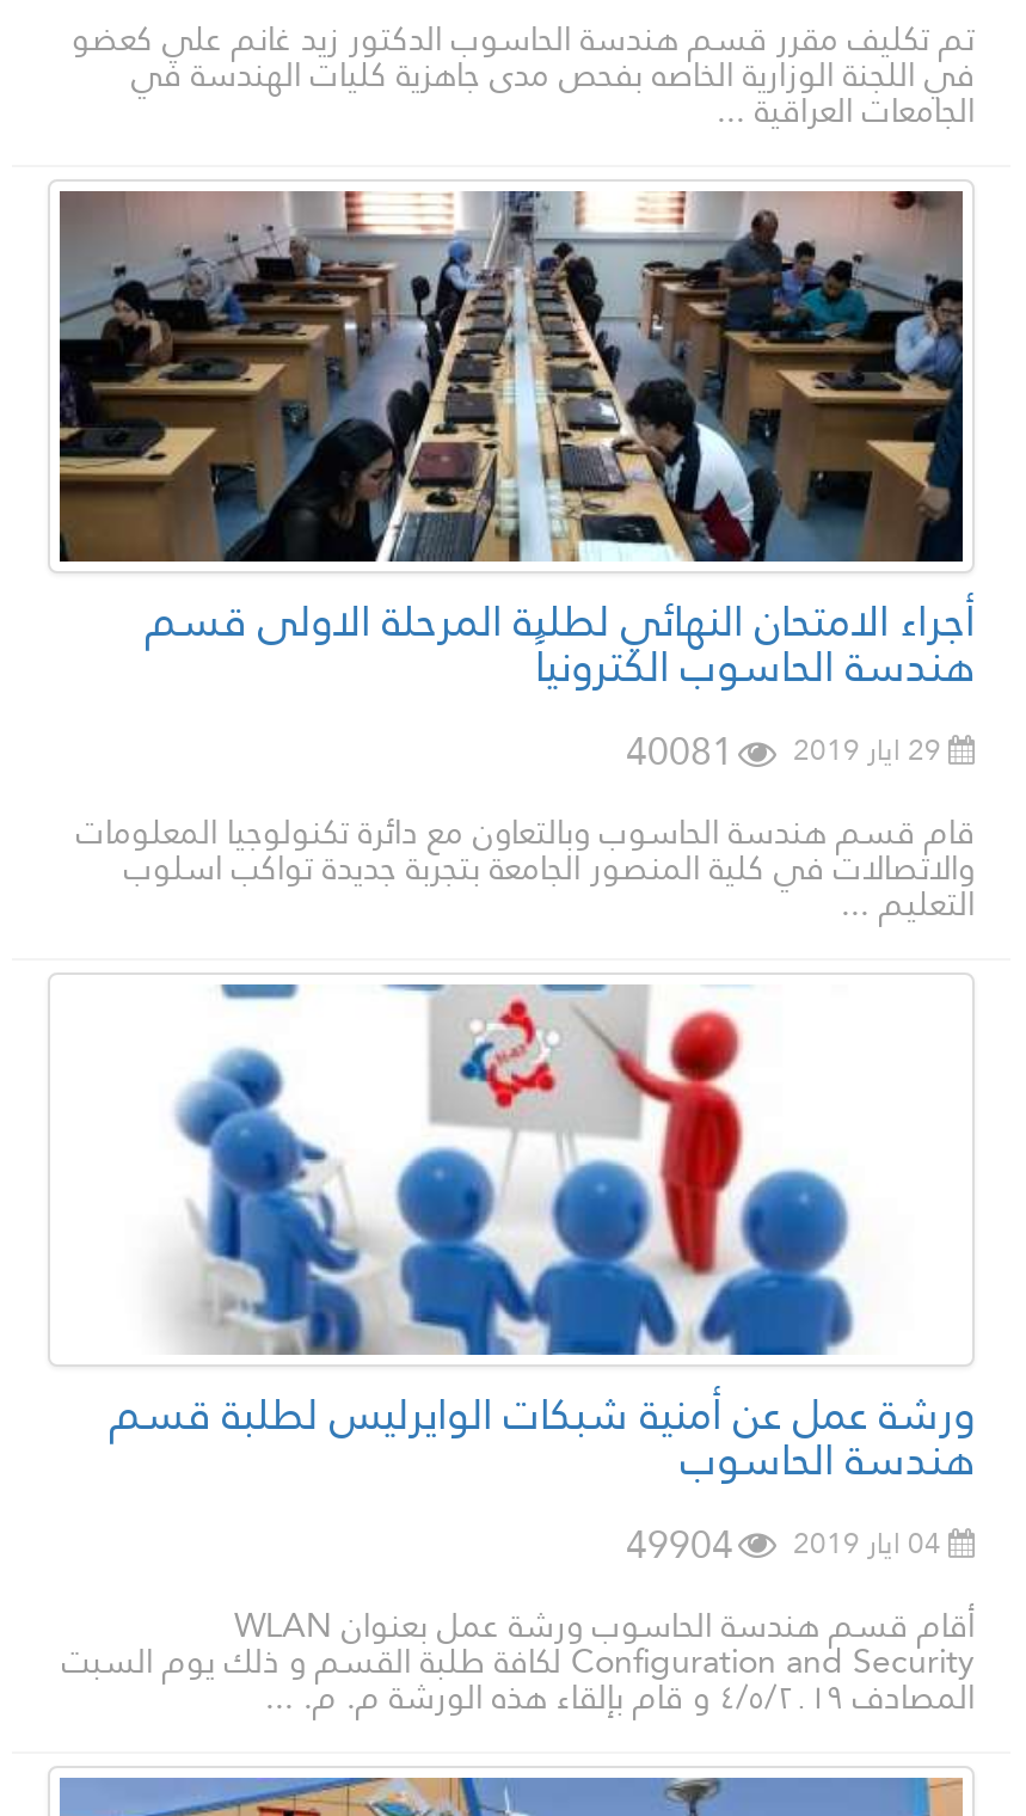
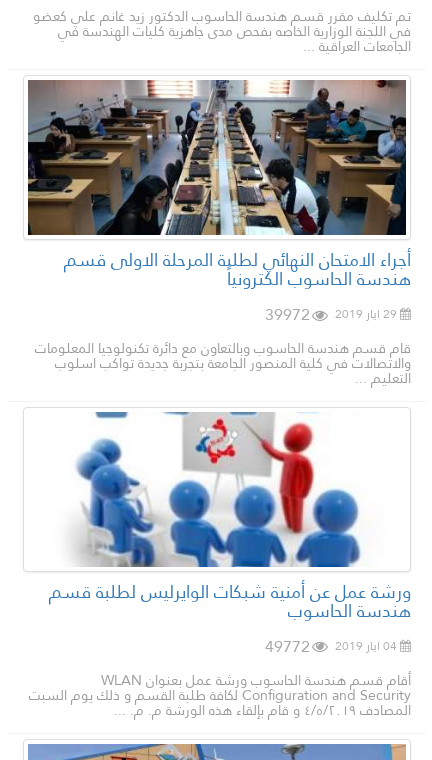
- 40081
+ 39972

- 49904
+ 49772
